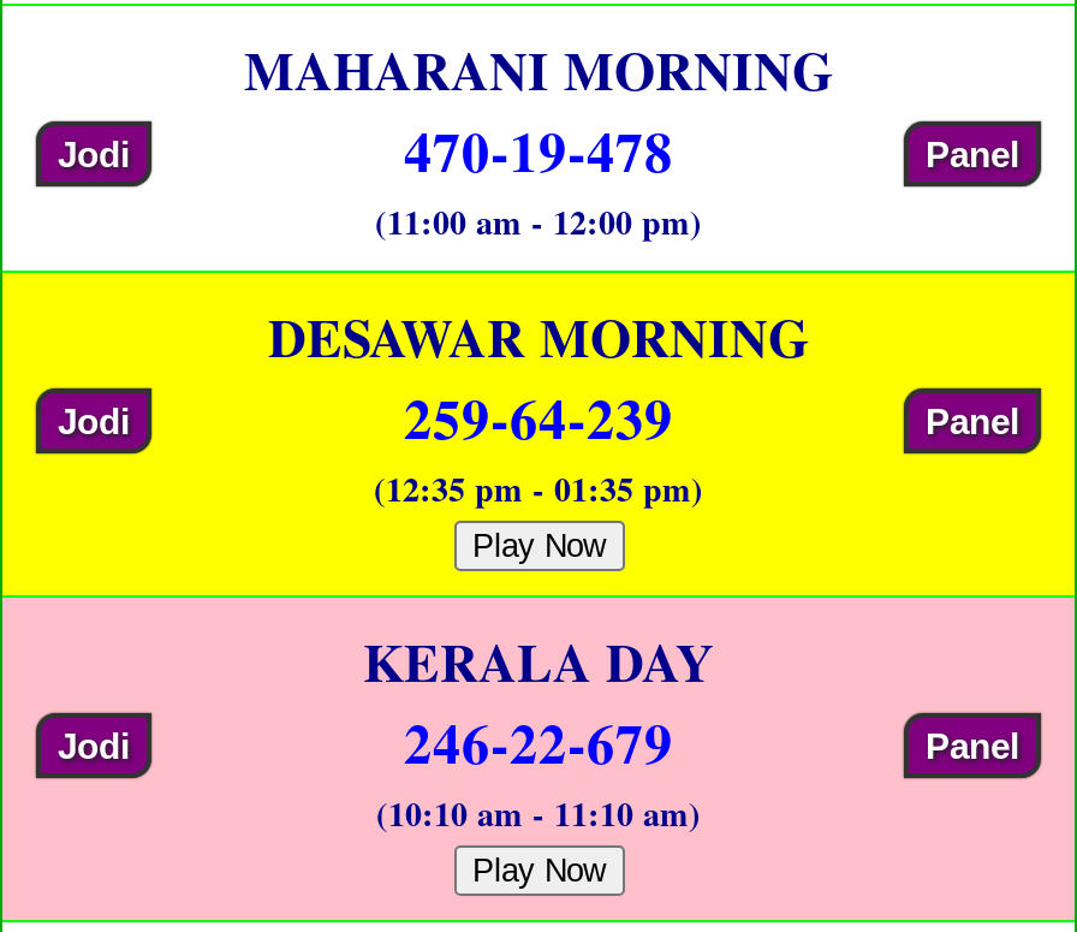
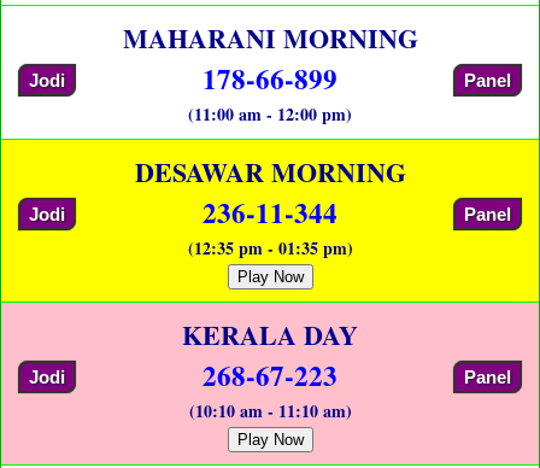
- 470-19-478
+ 178-66-899

- 259-64-239
+ 236-11-344

- 246-22-679
+ 268-67-223
